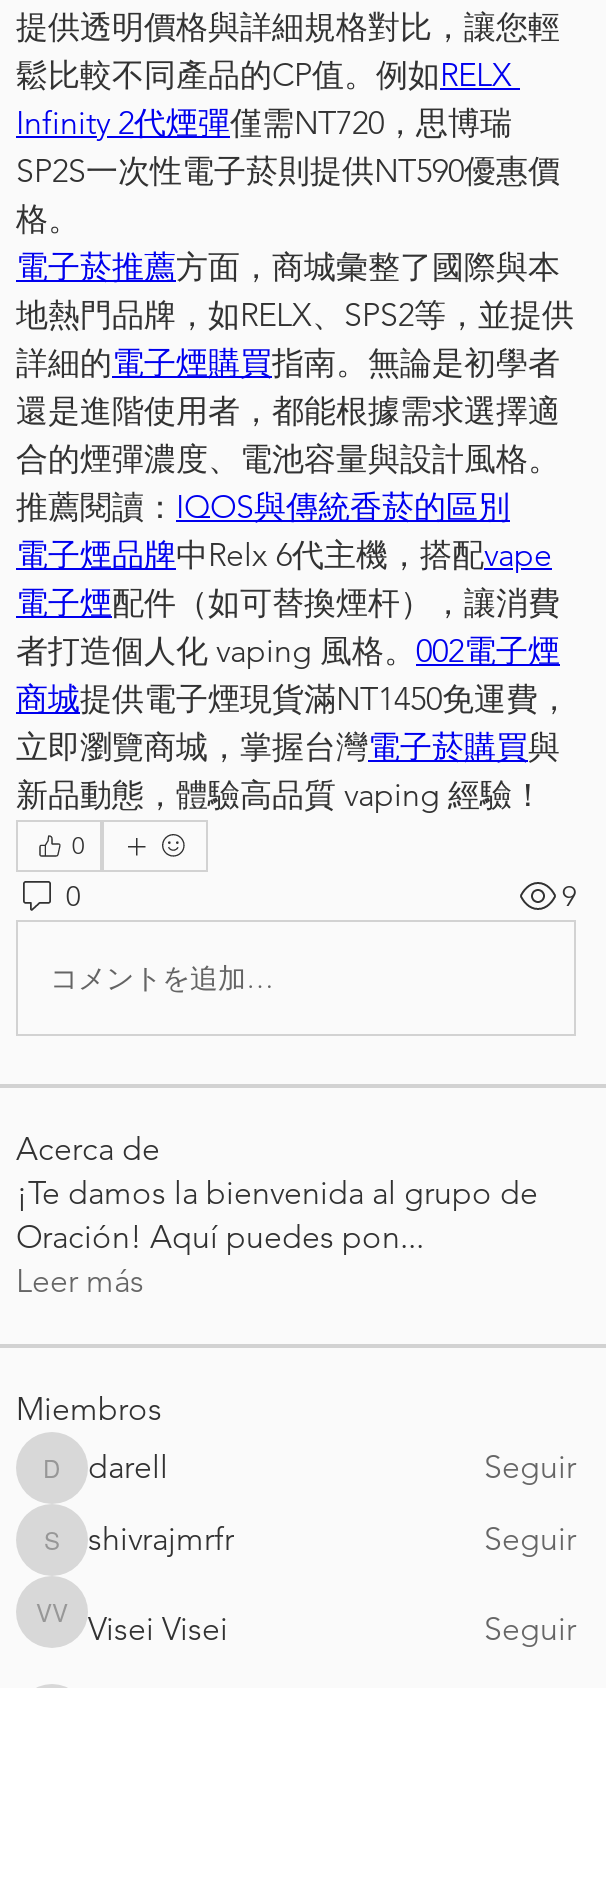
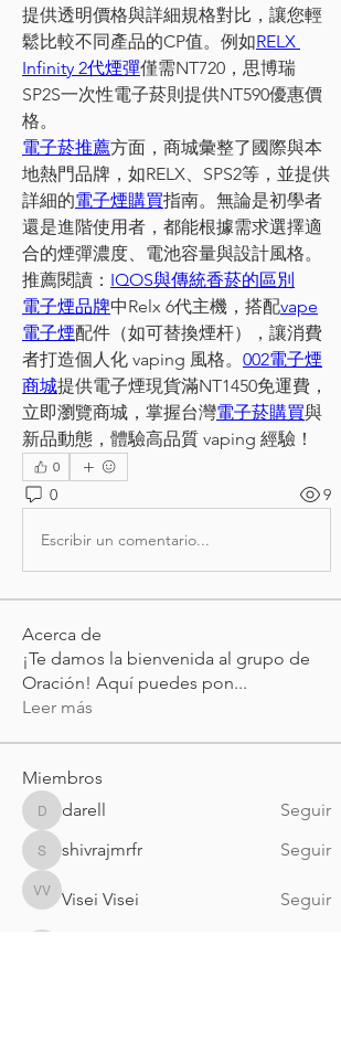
- コメントを追加…
+ Escribir un comentario...
